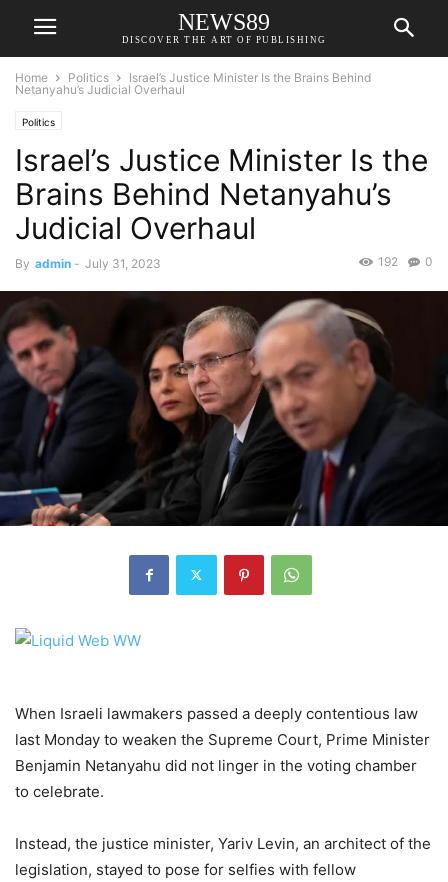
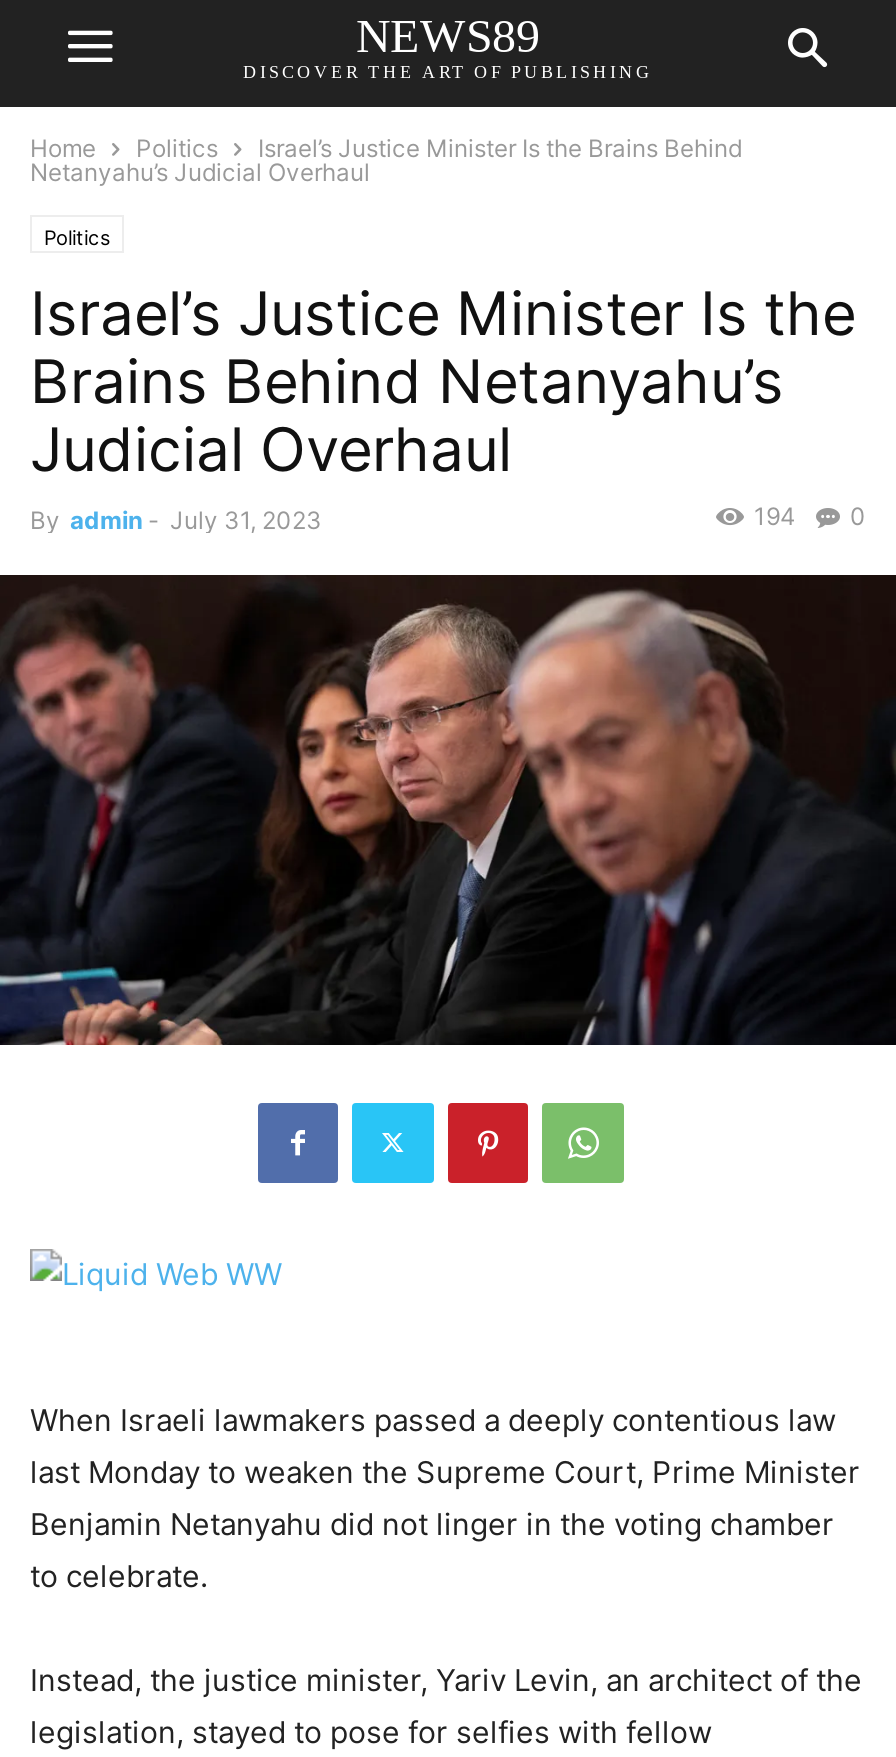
- 192 0
+ 194 0
